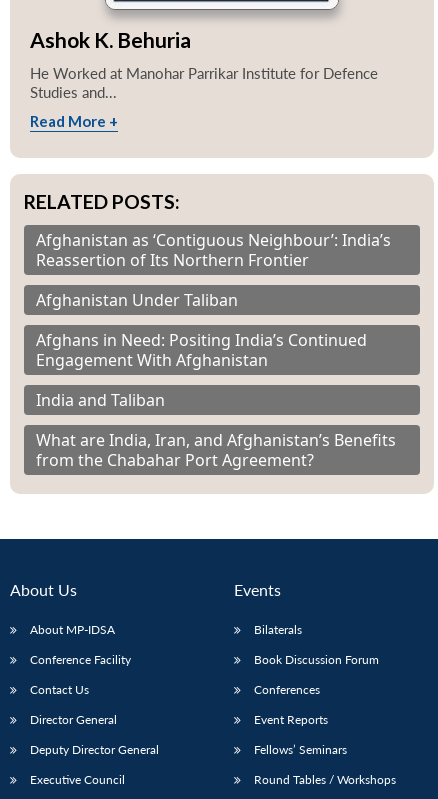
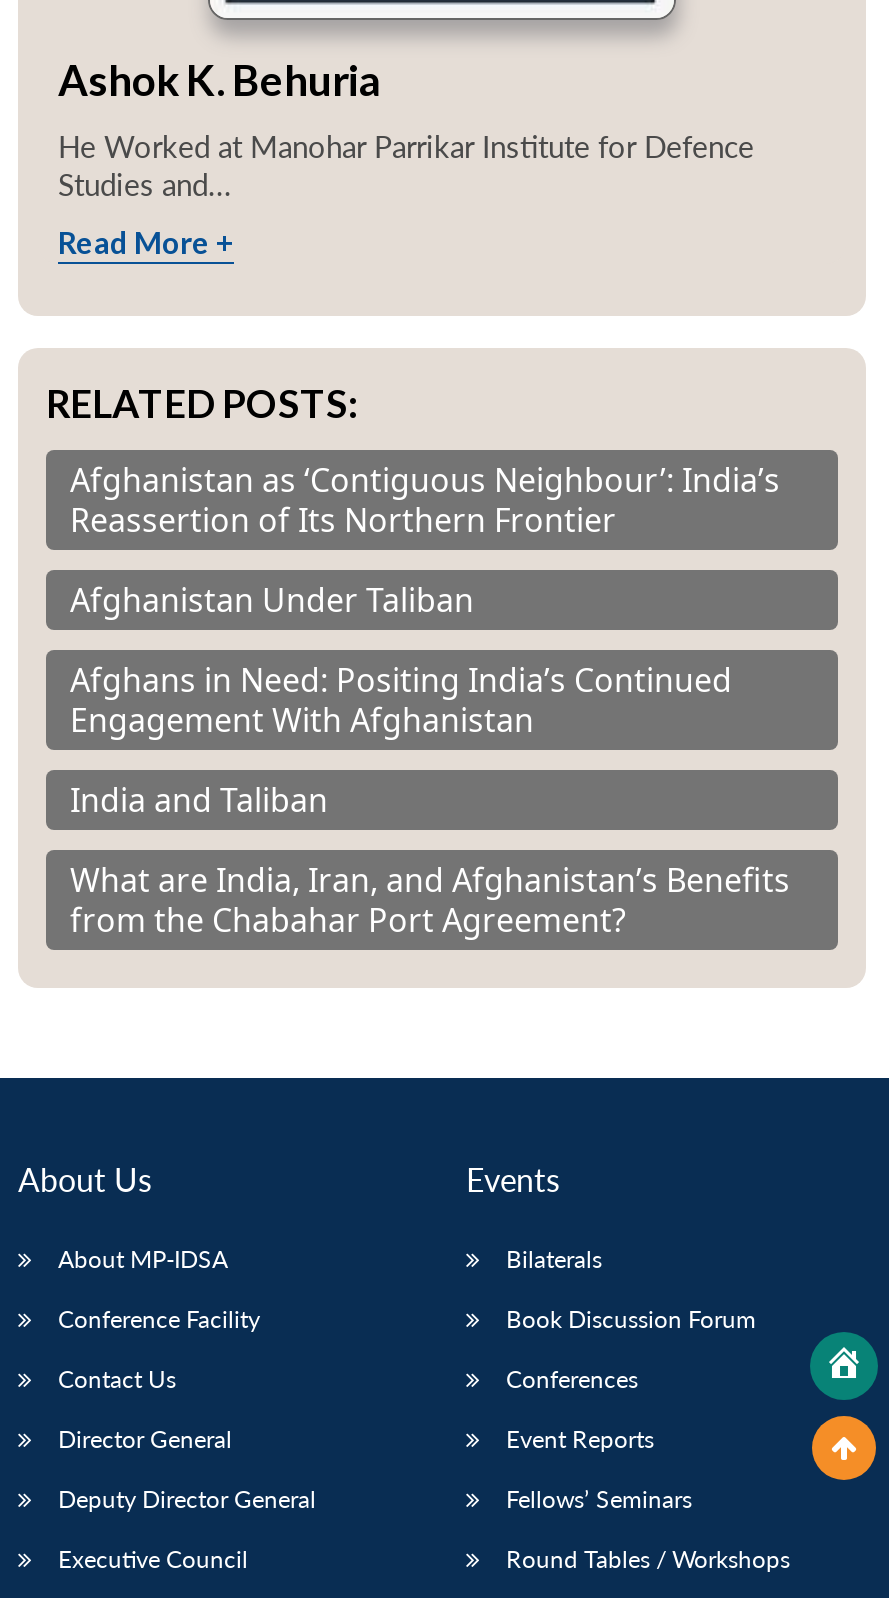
+ [image]

+ [image]
